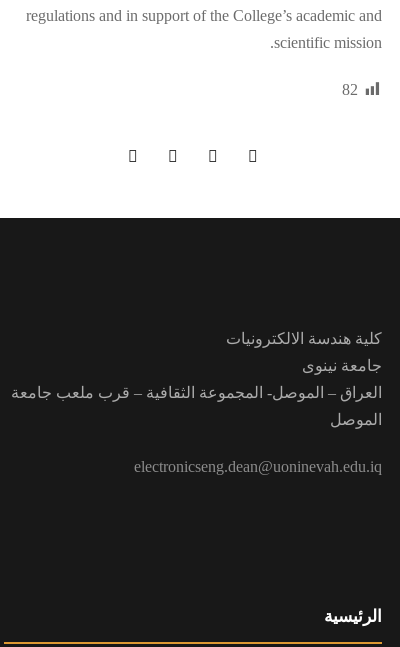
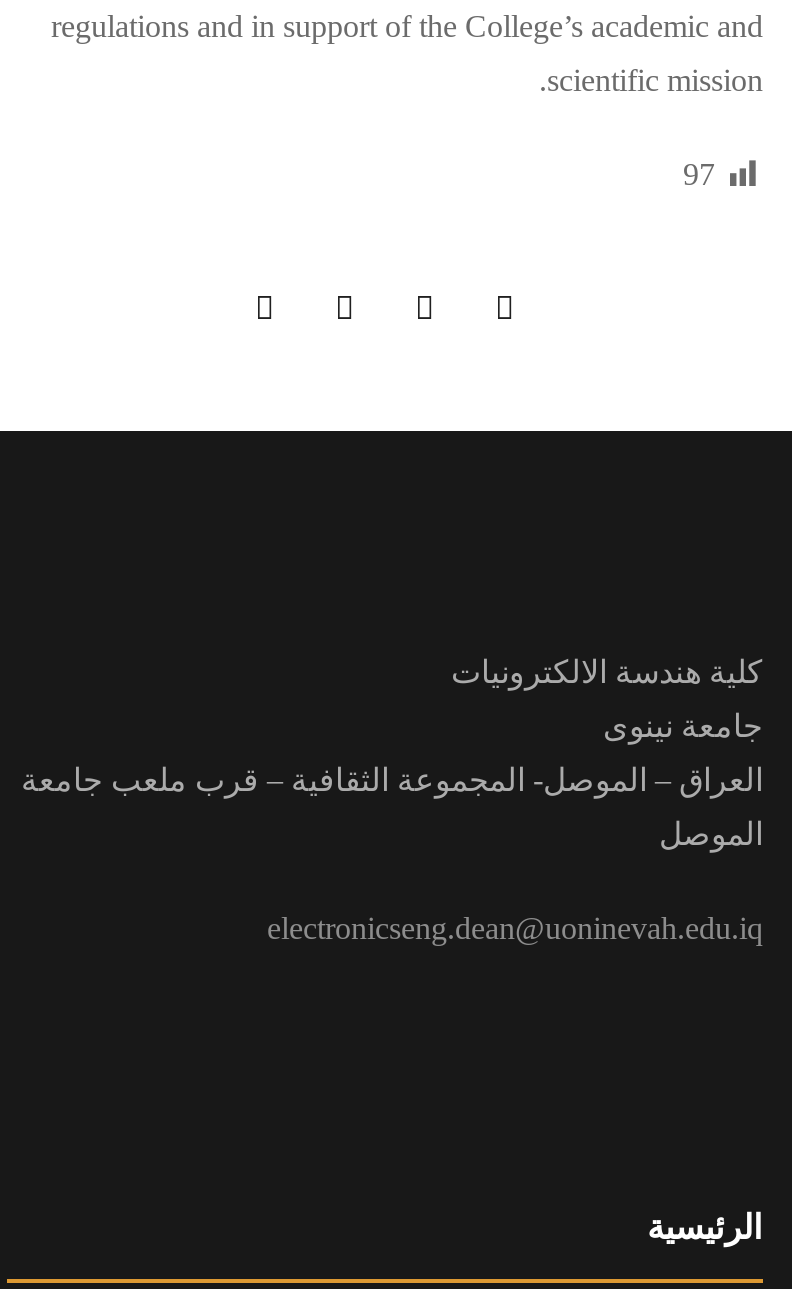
- 82
+ 97
